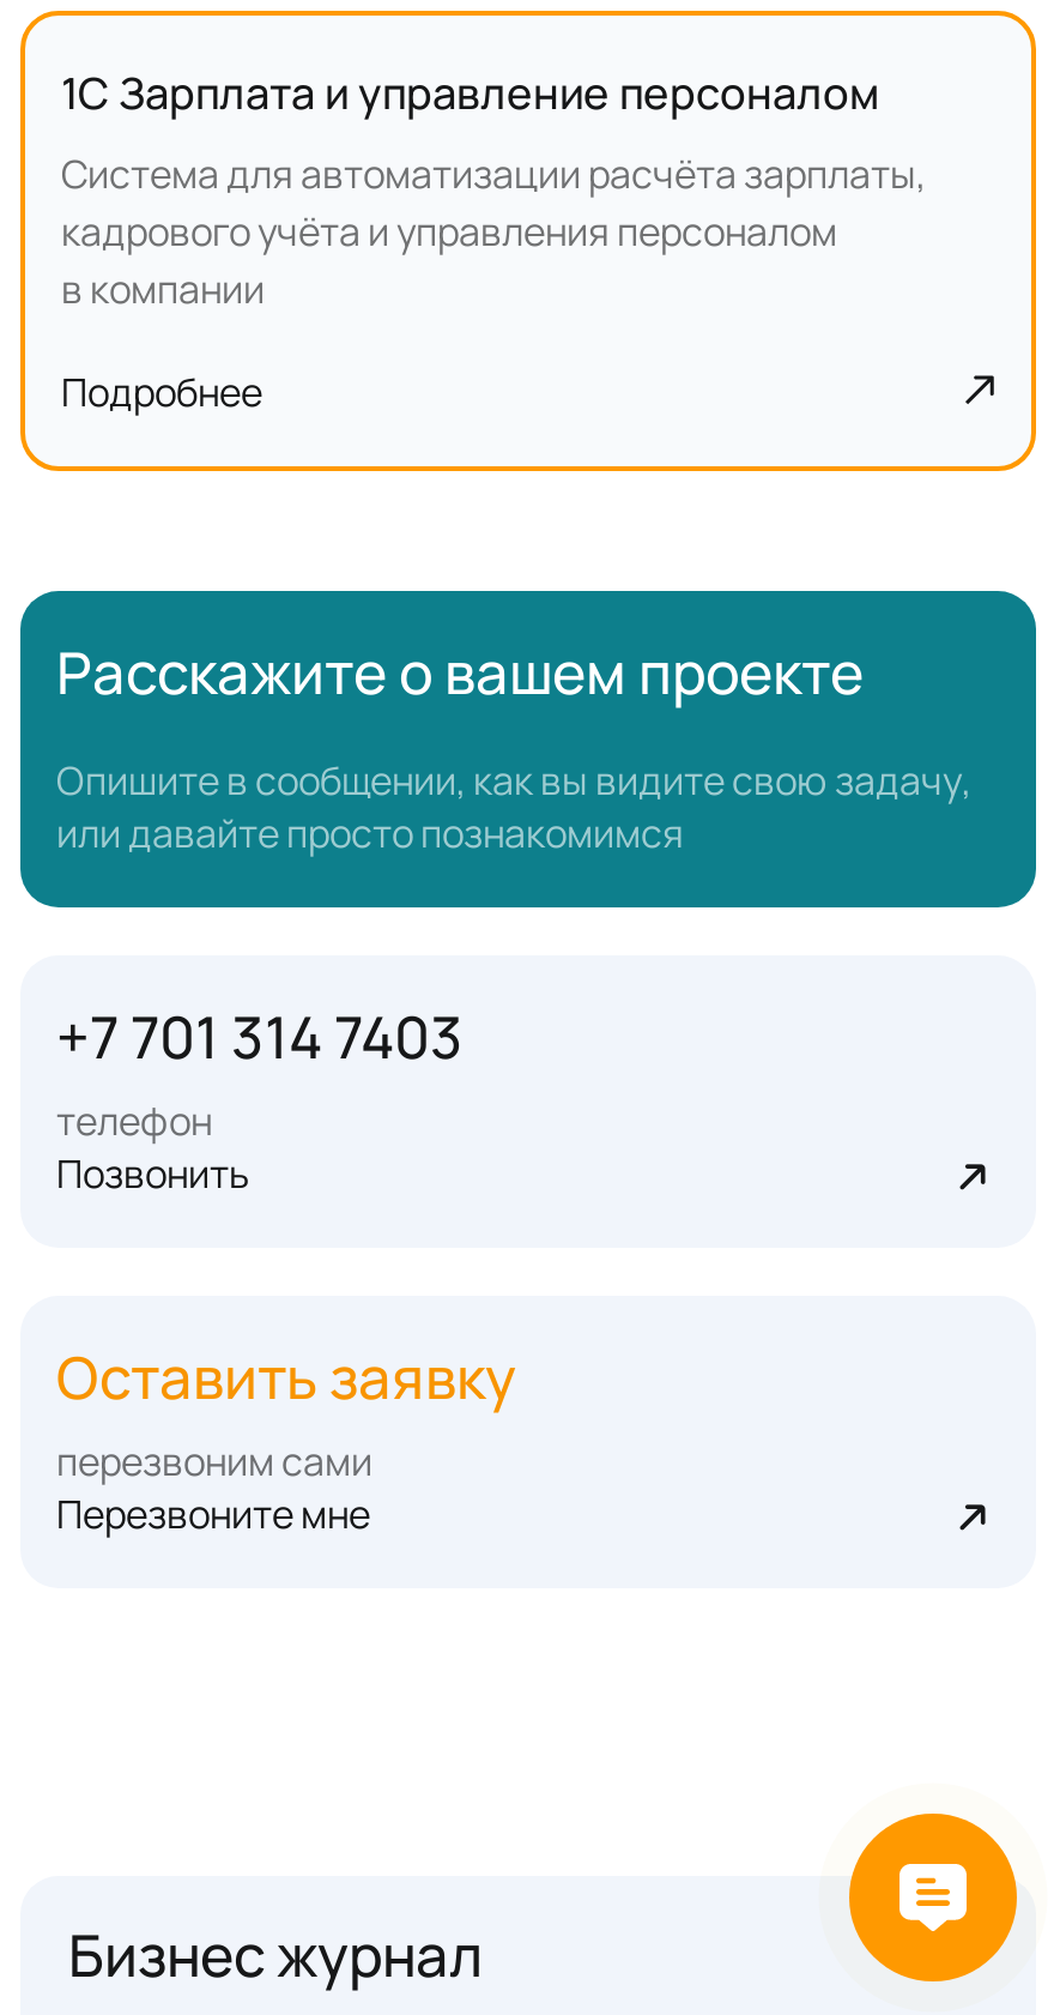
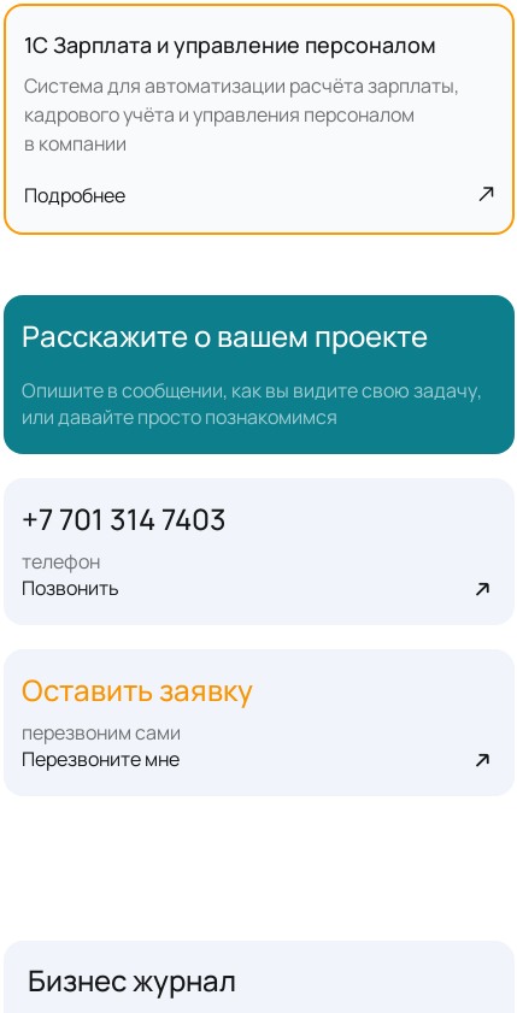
- [image]
